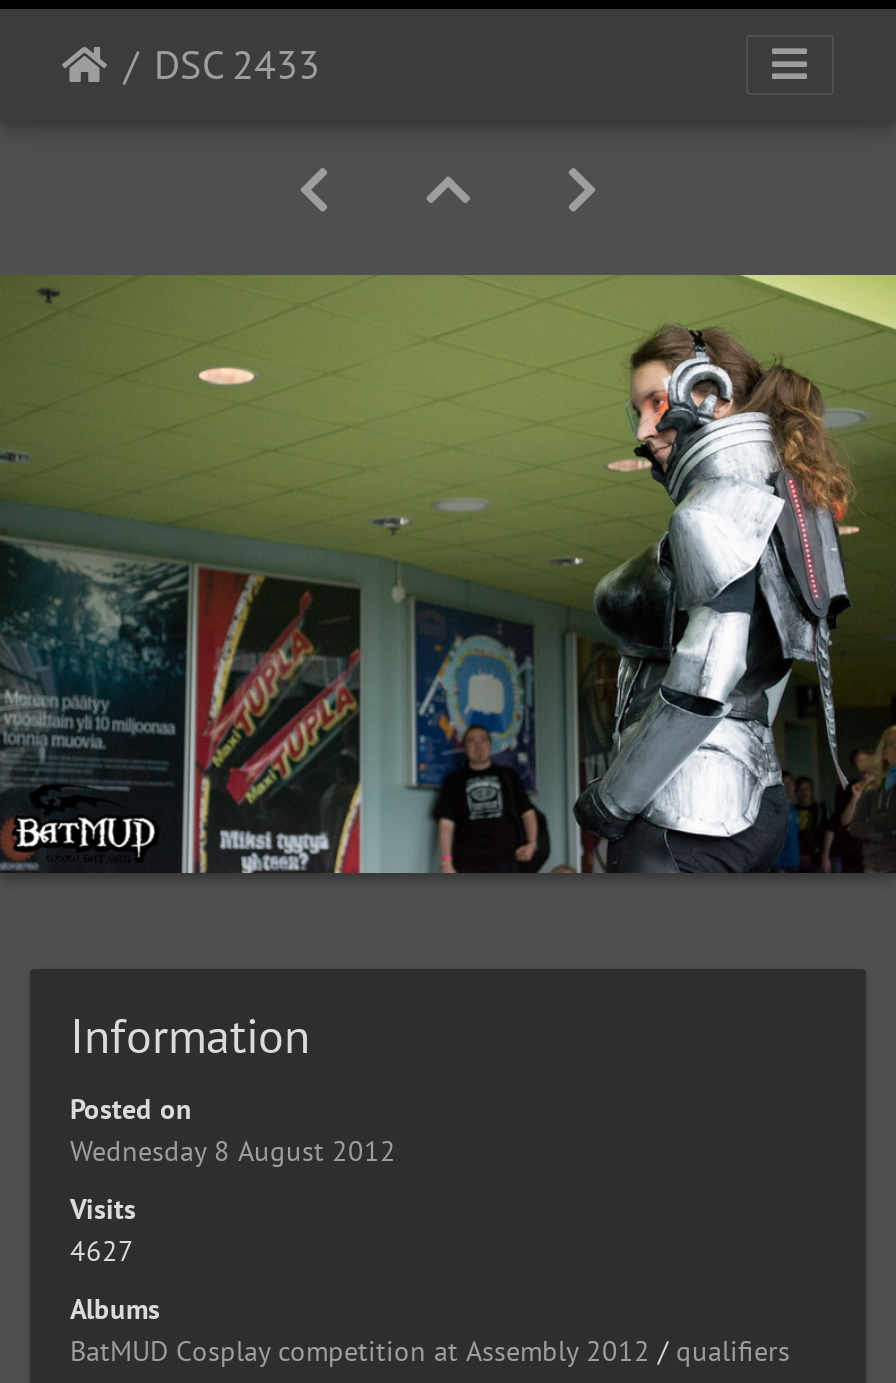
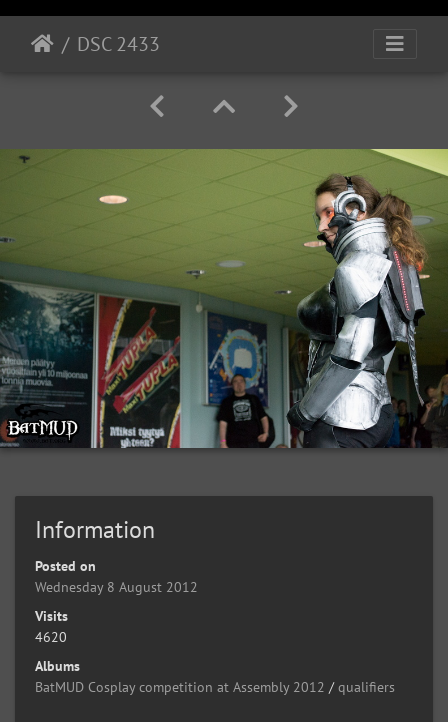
- 4627
+ 4620
